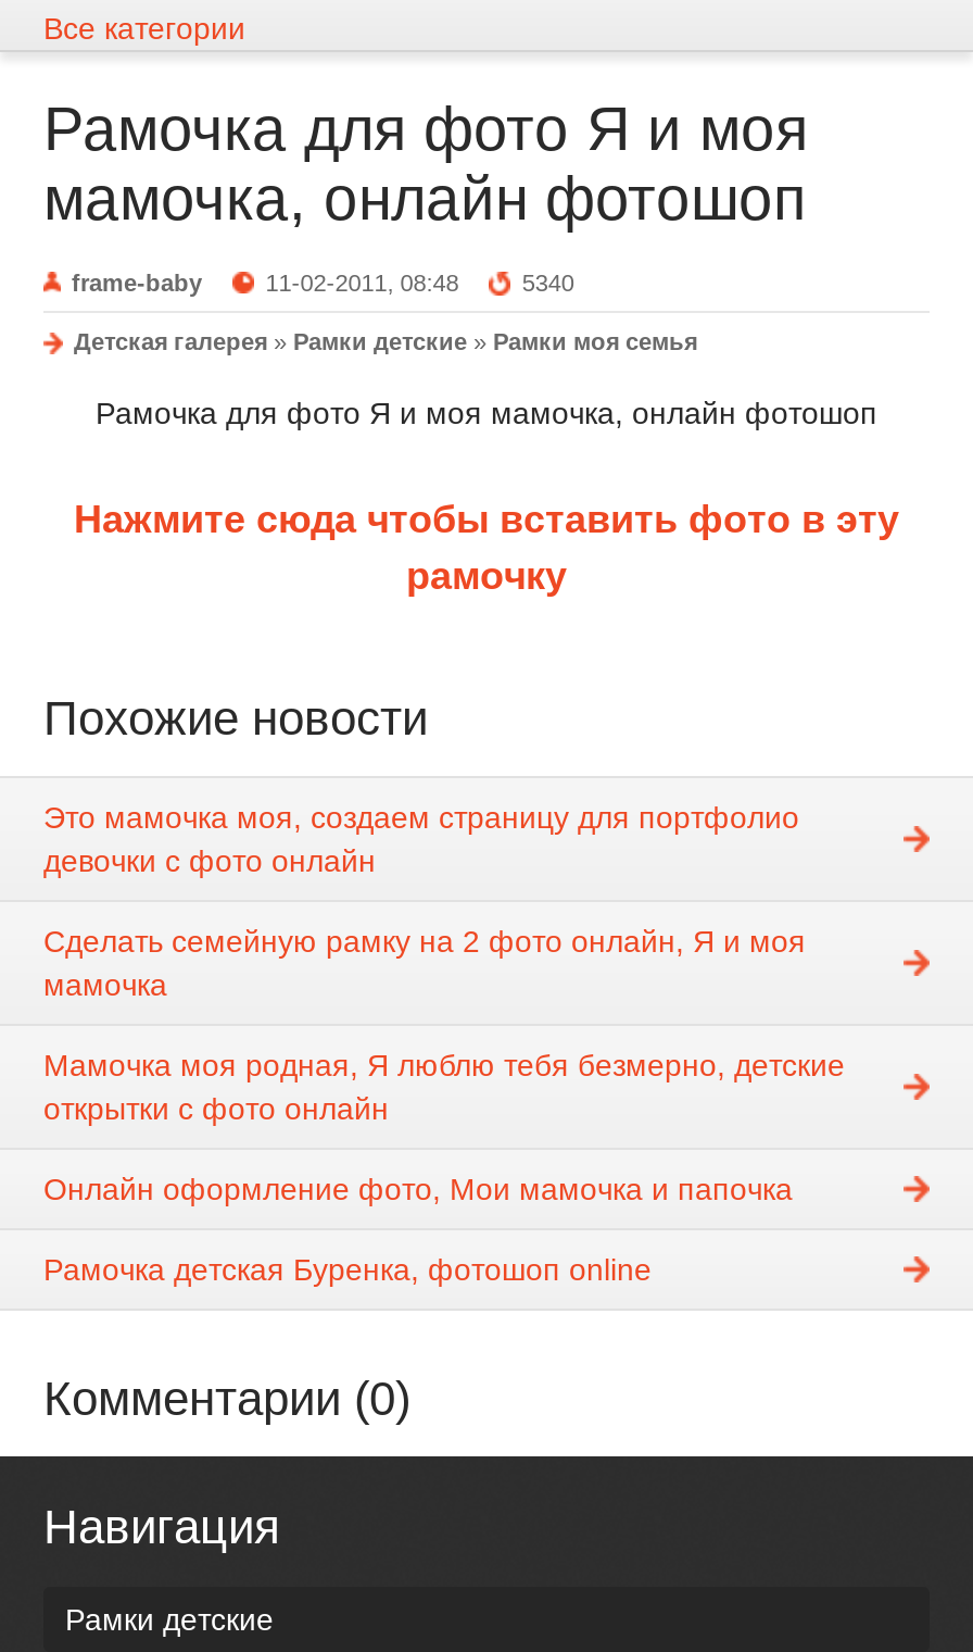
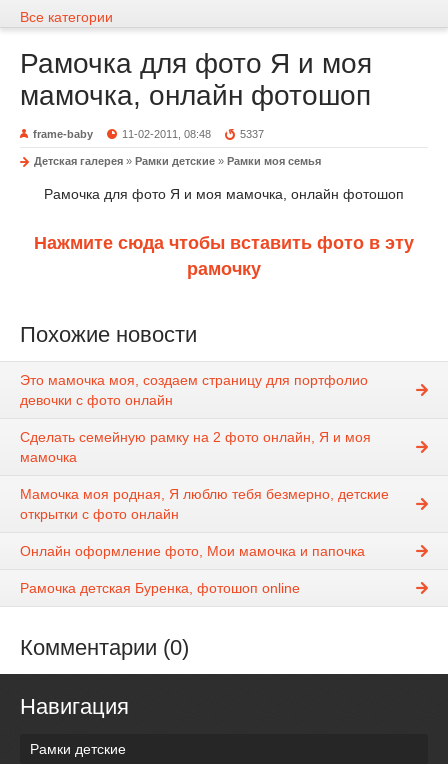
- 5340
+ 5337
